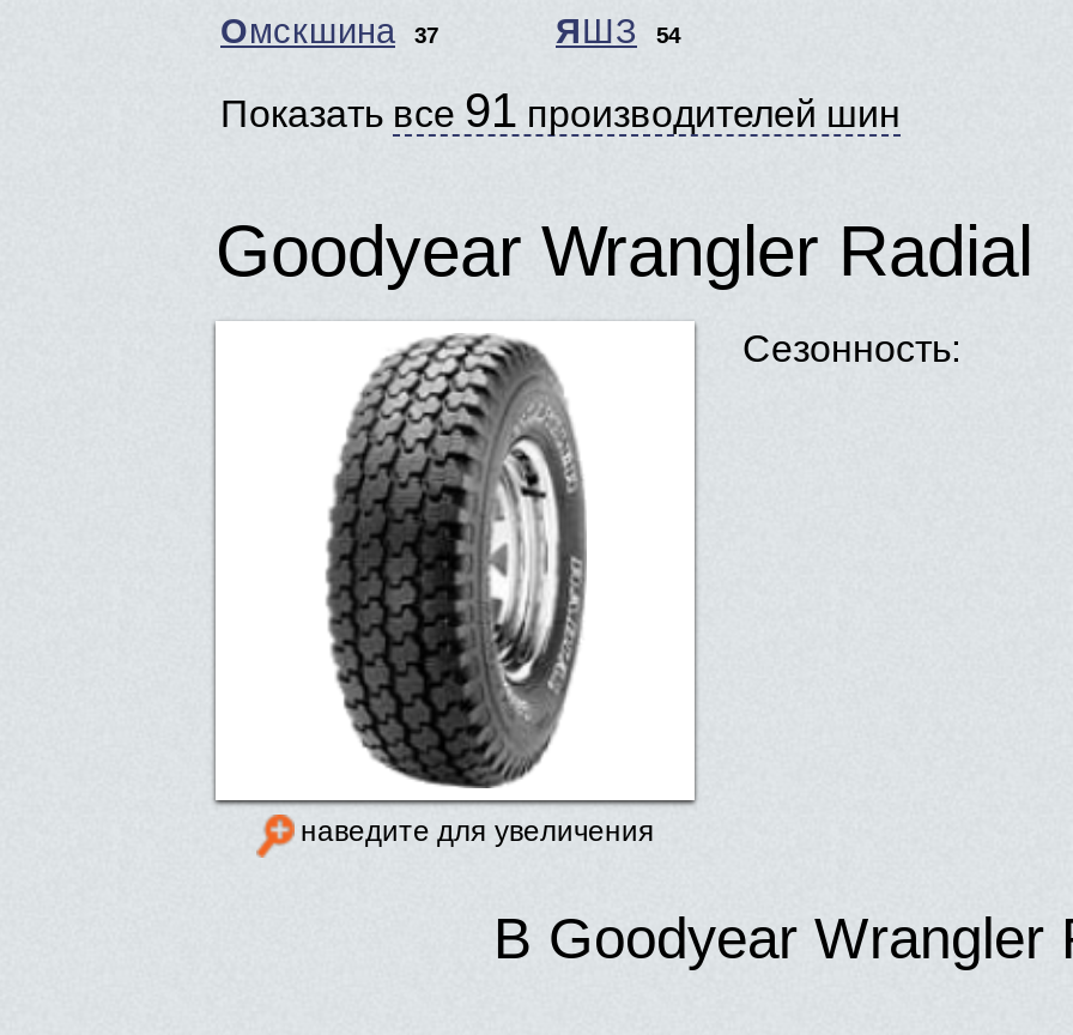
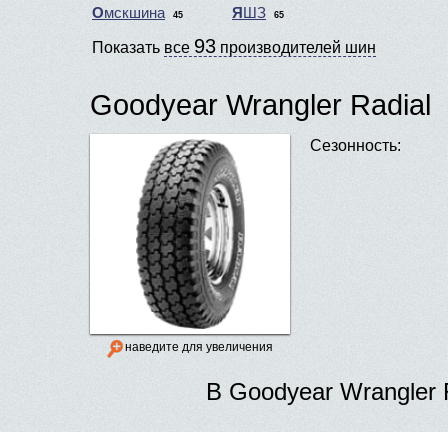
- Омскшина 37
+ Омскшина 45

- ЯШЗ 54
+ ЯШЗ 65

- Показать все 91 производителей шин
+ Показать все 93 производителей шин
